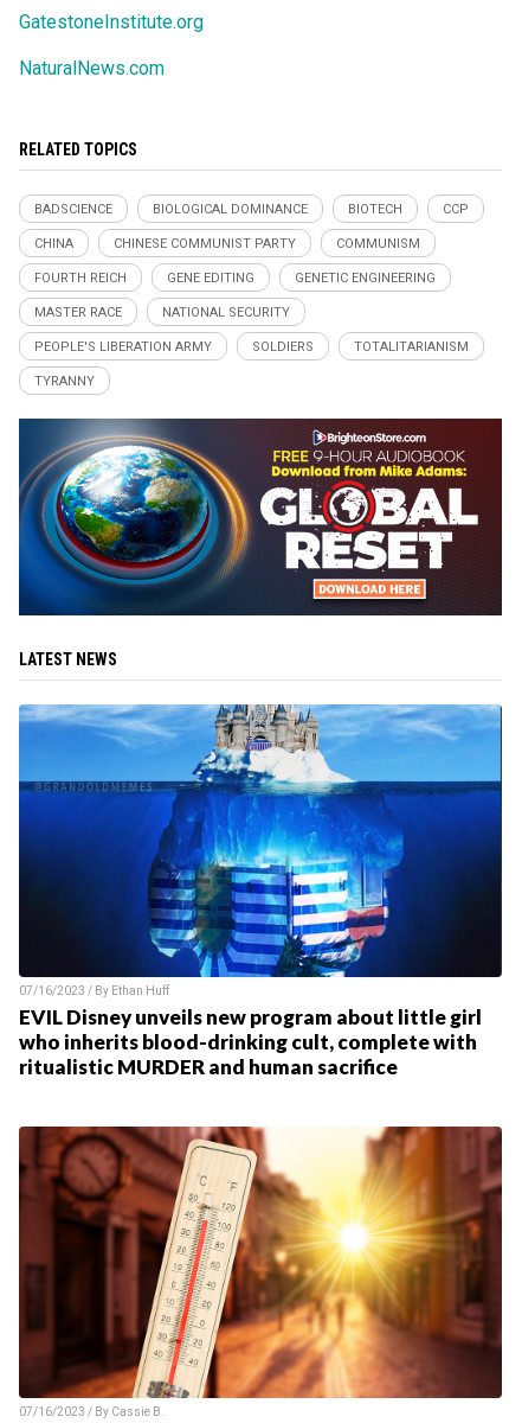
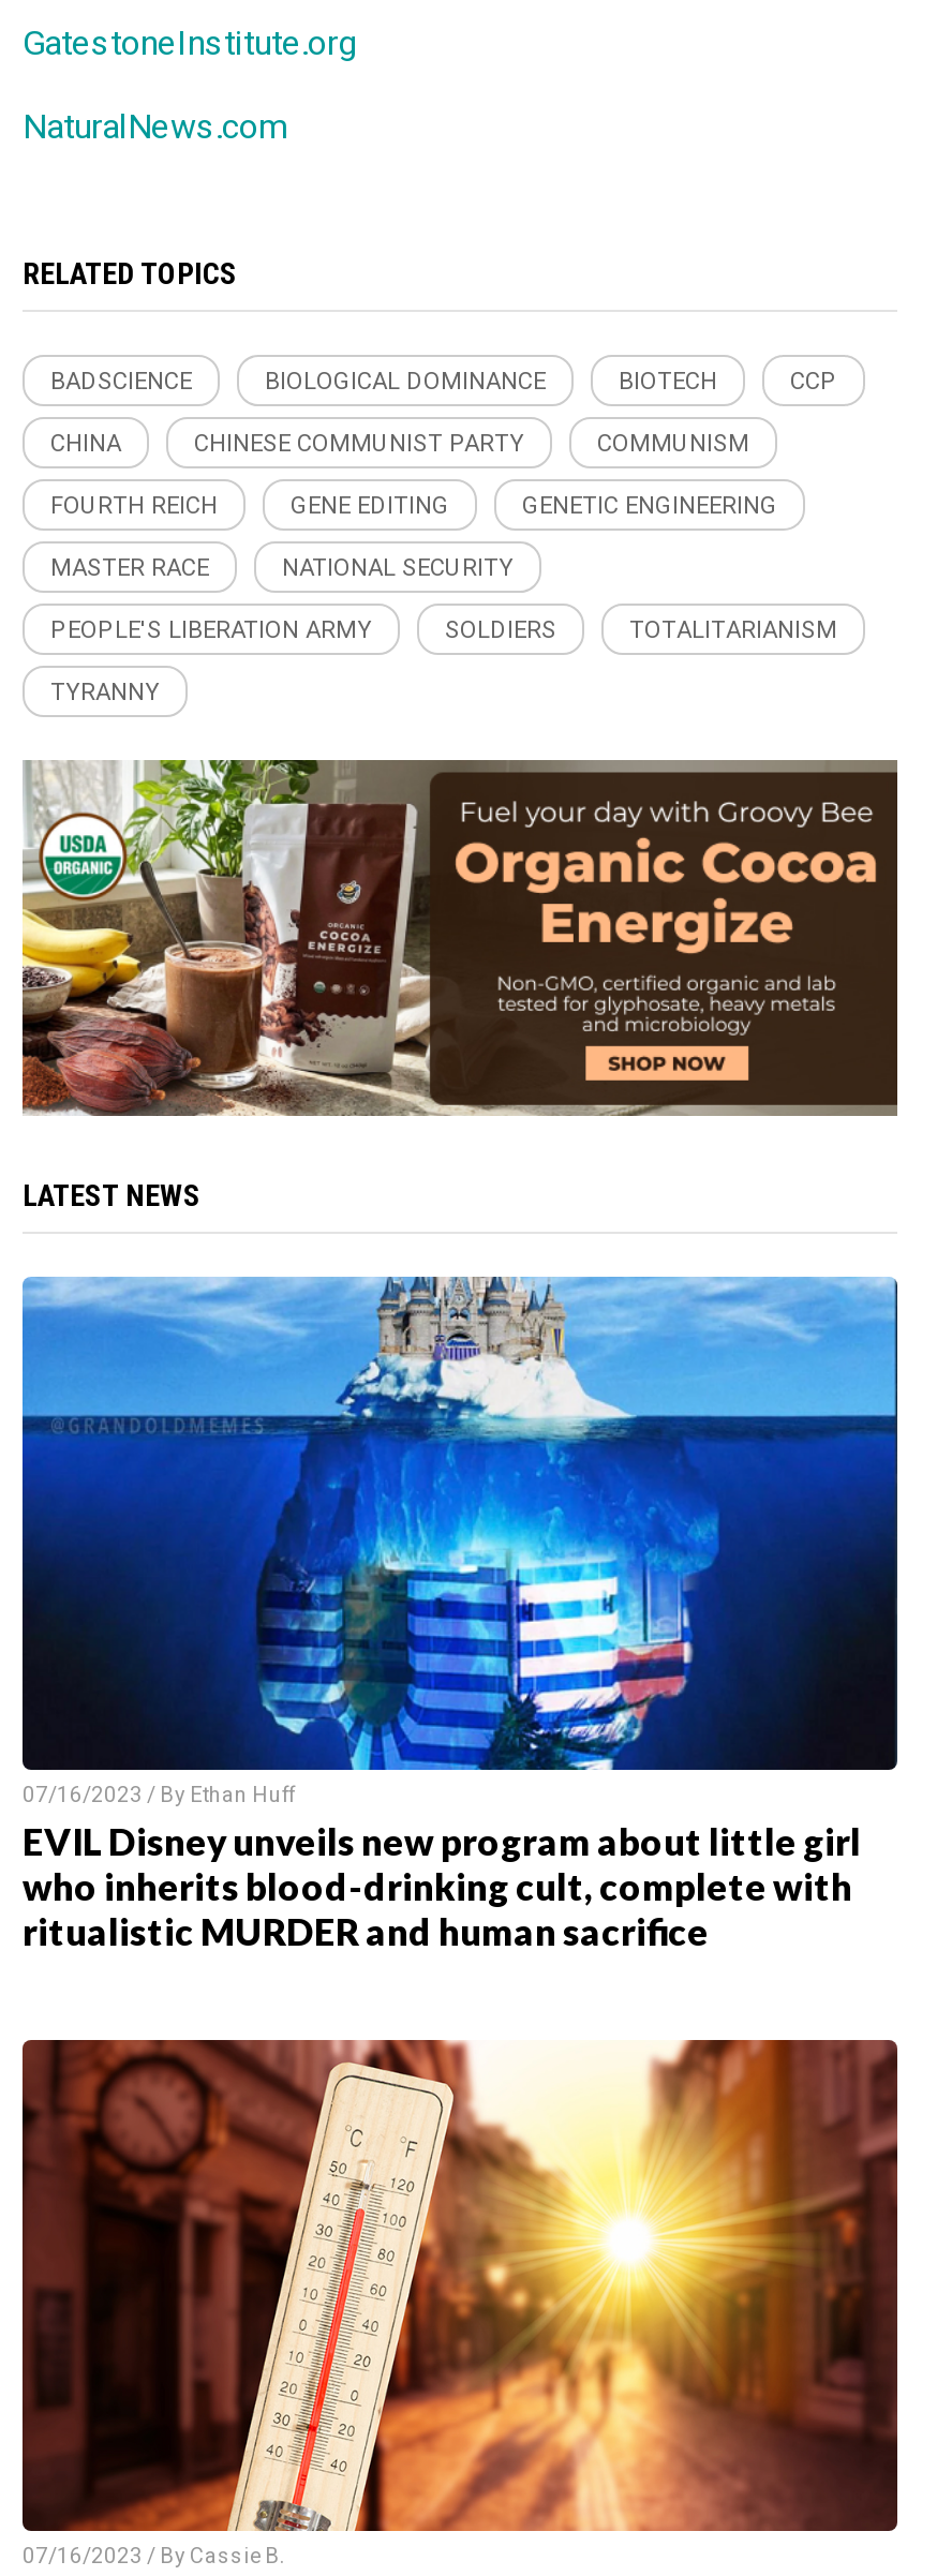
- [image]
+ [image]
